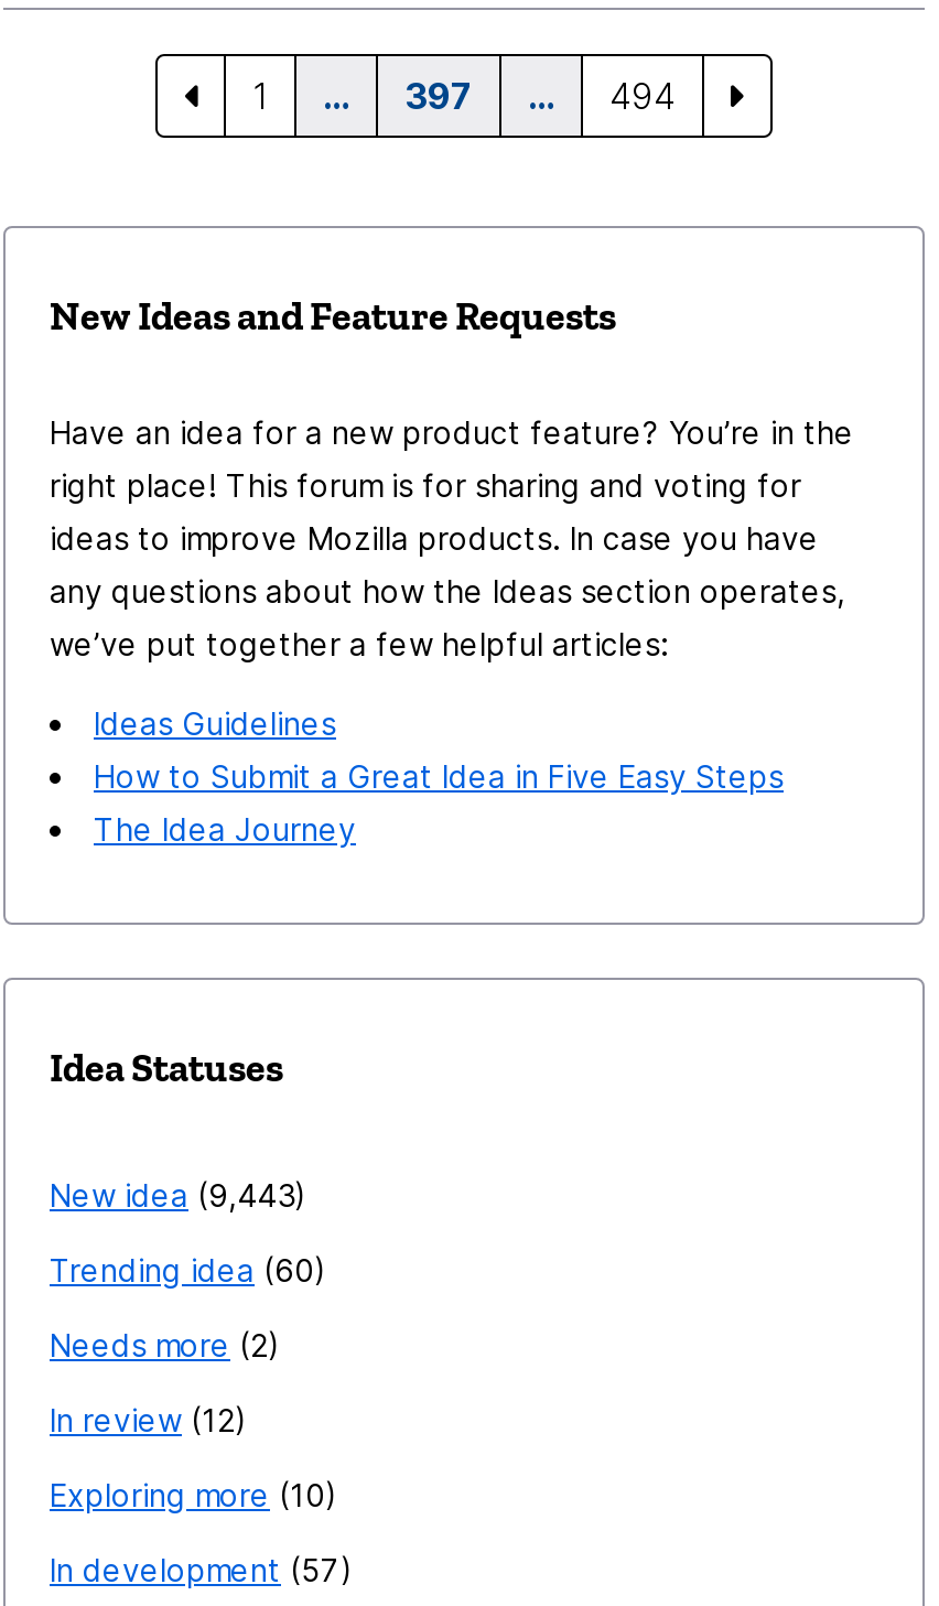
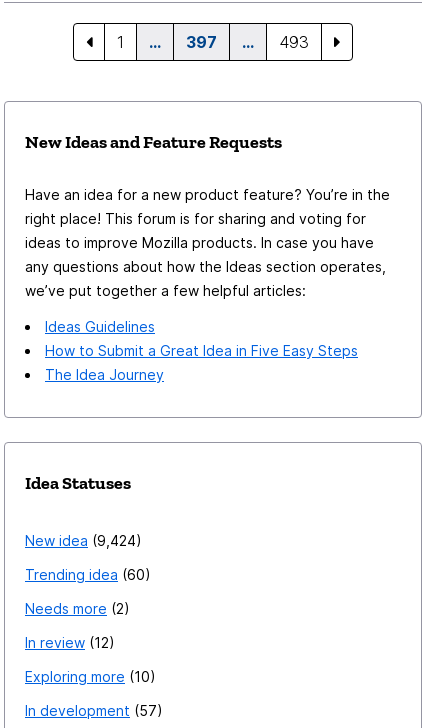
- 494
+ 493

- New idea 9,443
+ New idea 9,424
